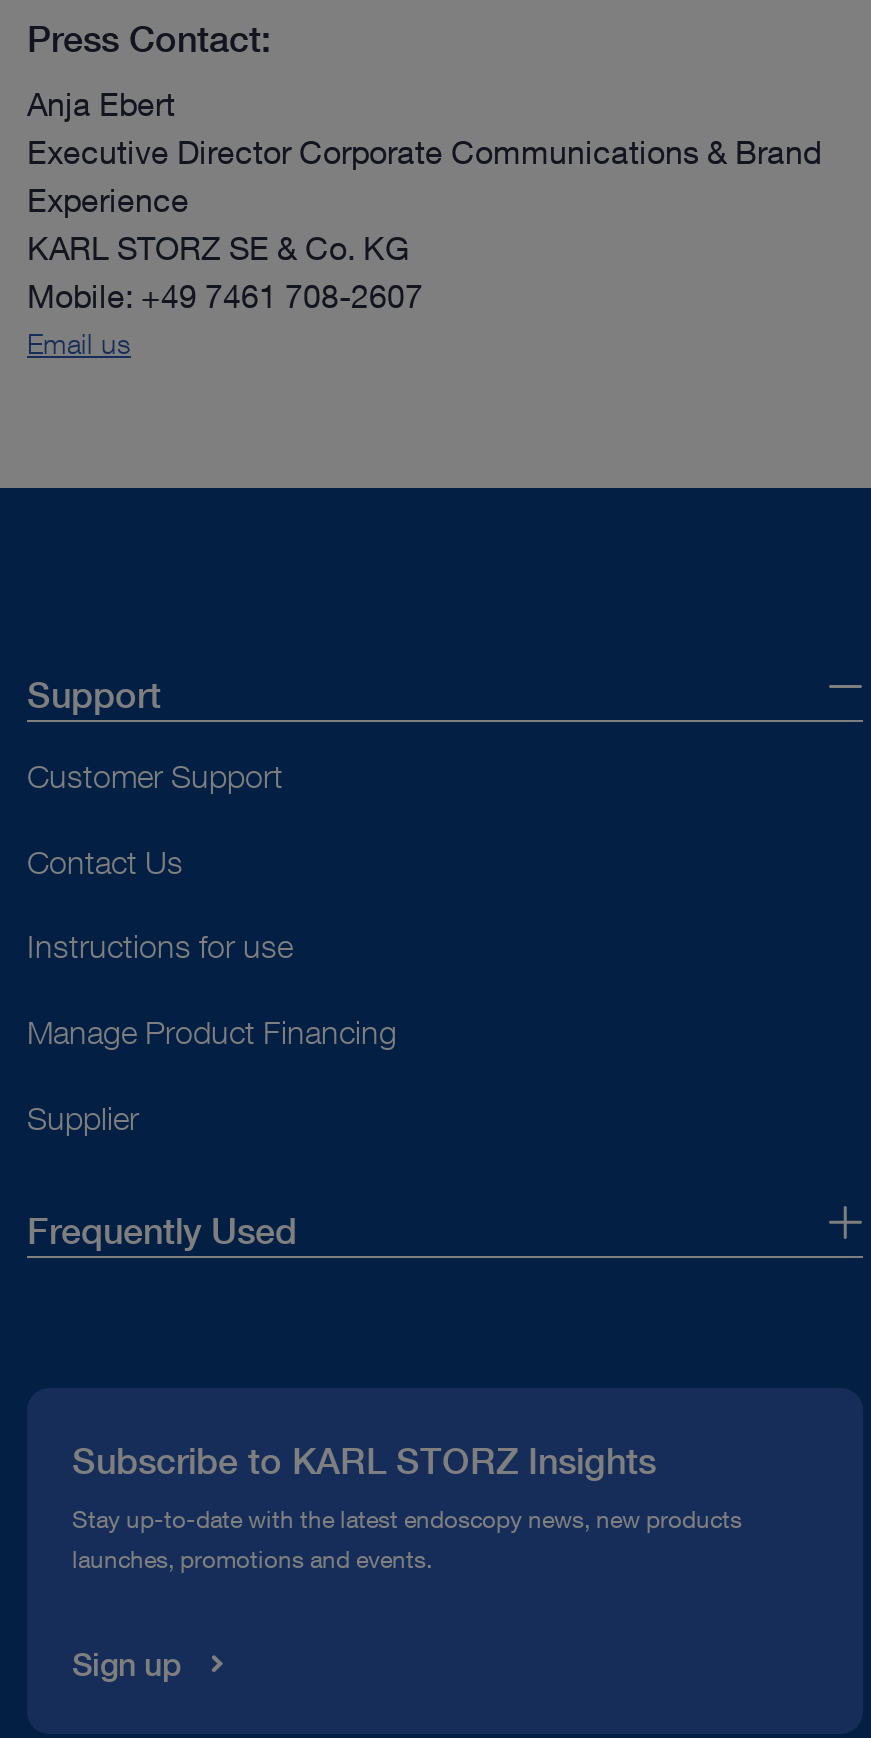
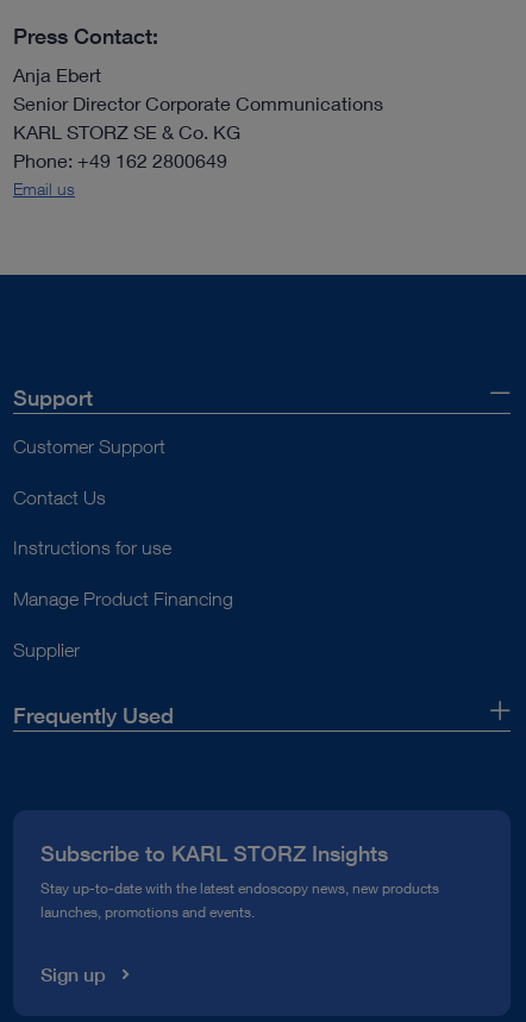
- Executive Director Corporate Communications & Brand
- Experience
+ Senior Director Corporate Communications

- Mobile: +49 7461 708-2607
+ Phone: +49 162 2800649
